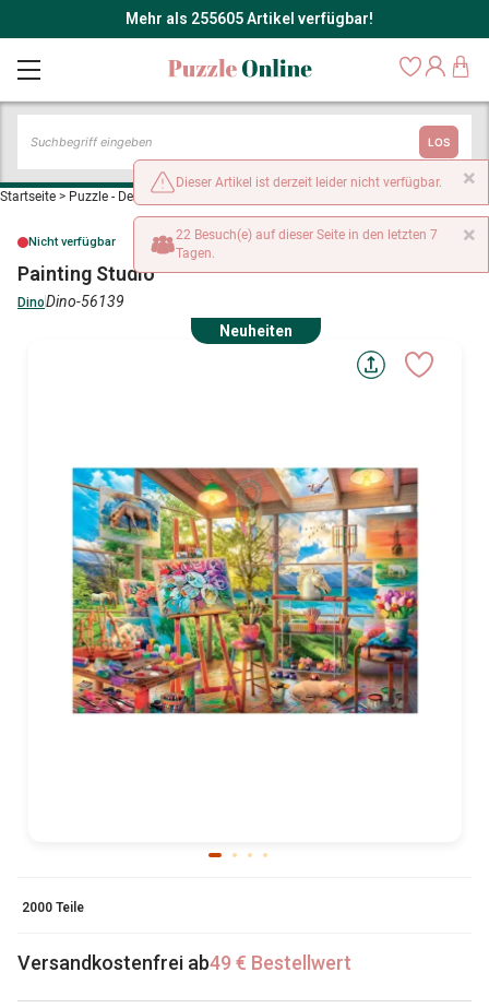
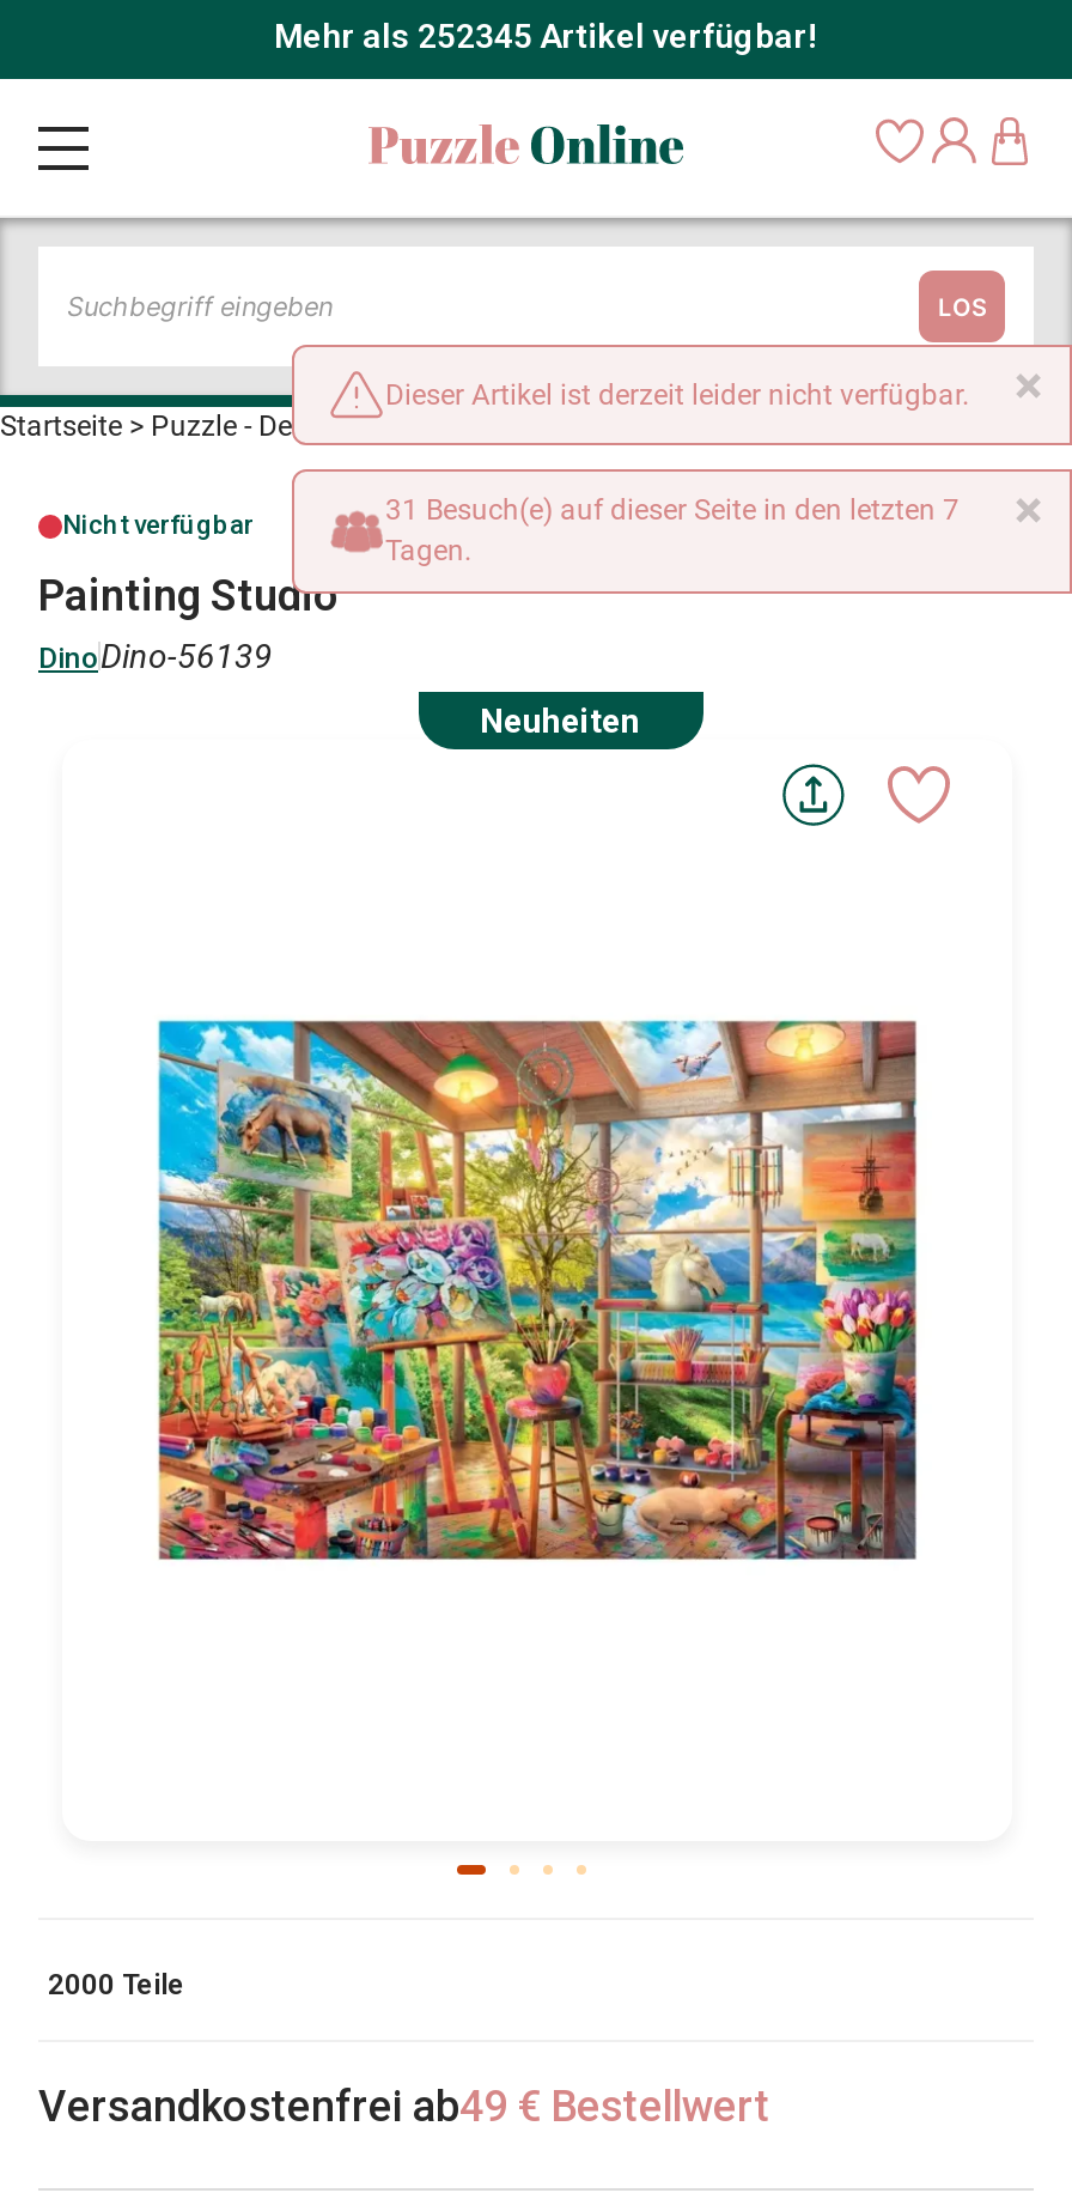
- Mehr als 255605 Artikel verfügbar!
+ Mehr als 252345 Artikel verfügbar!

- 22 Besuch(e) auf dieser Seite in den letzten 7
+ 31 Besuch(e) auf dieser Seite in den letzten 7
